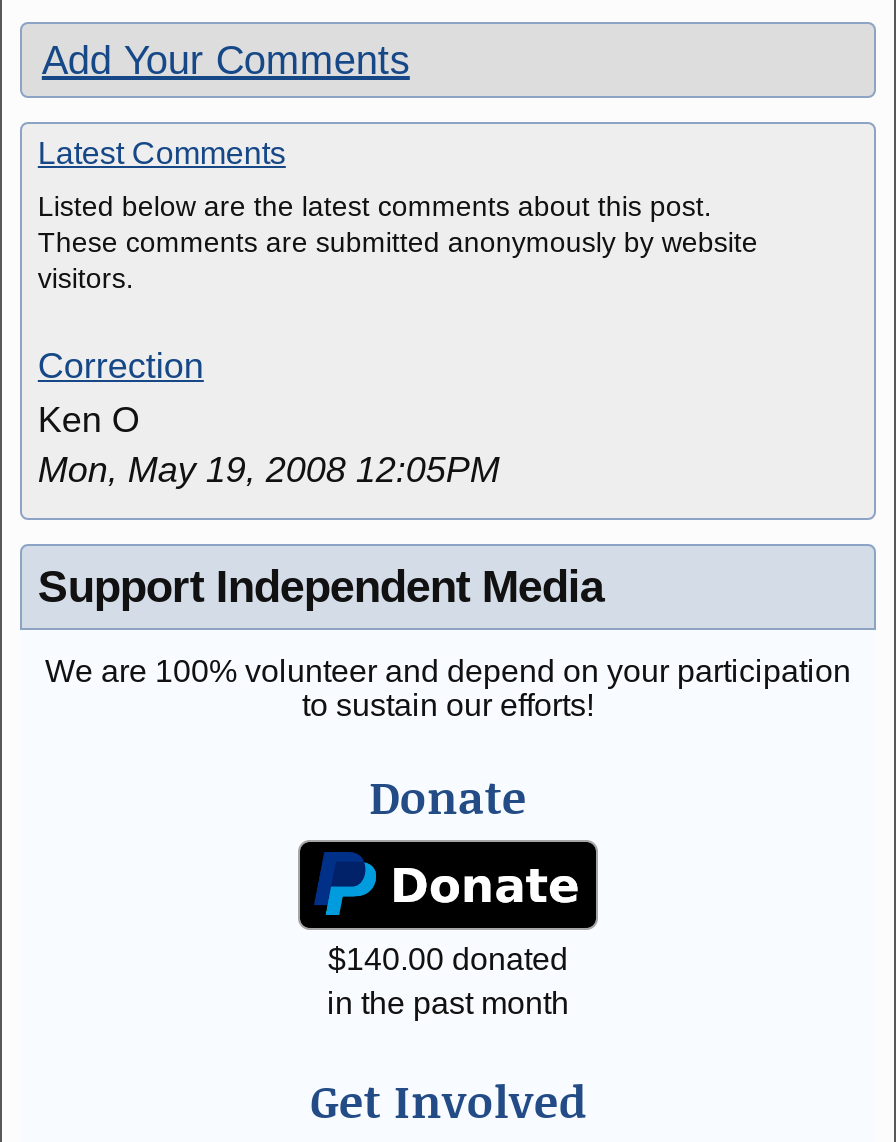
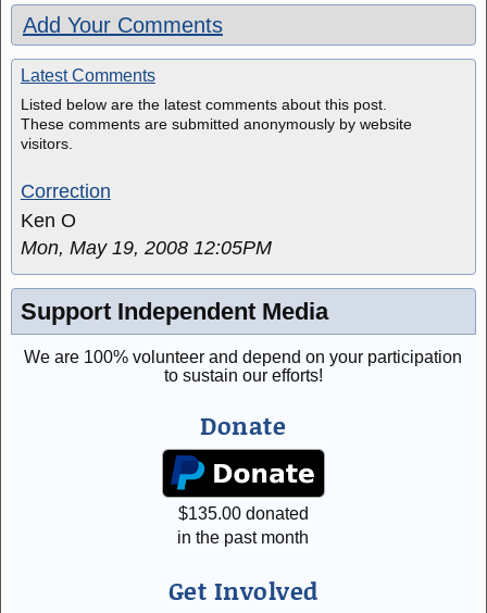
- $140.00 donated
+ $135.00 donated
